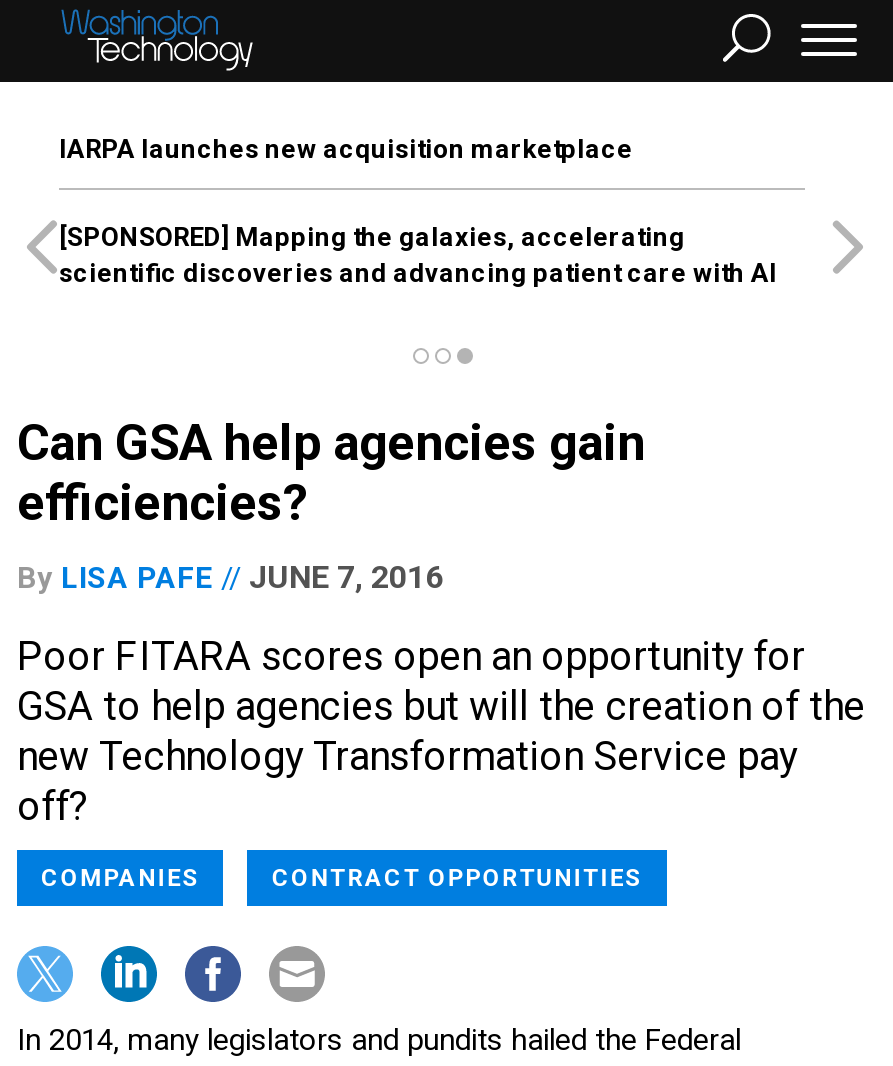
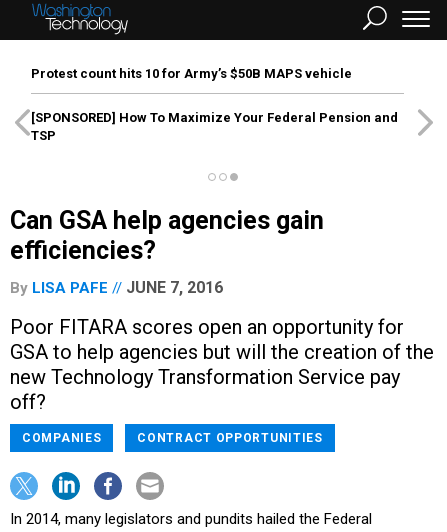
- IARPA launches new acquisition marketplace
+ Protest count hits 10 for Army’s $50B MAPS vehicle

- [SPONSORED] Mapping the galaxies, accelerating
- scientific discoveries and advancing patient care with AI
+ [SPONSORED] How To Maximize Your Federal Pension and
+ TSP
